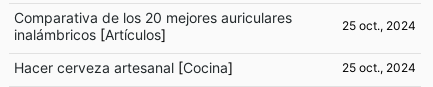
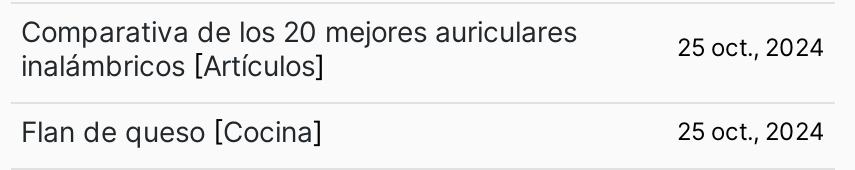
- Hacer cerveza artesanal [Cocina]
+ Flan de queso [Cocina]
